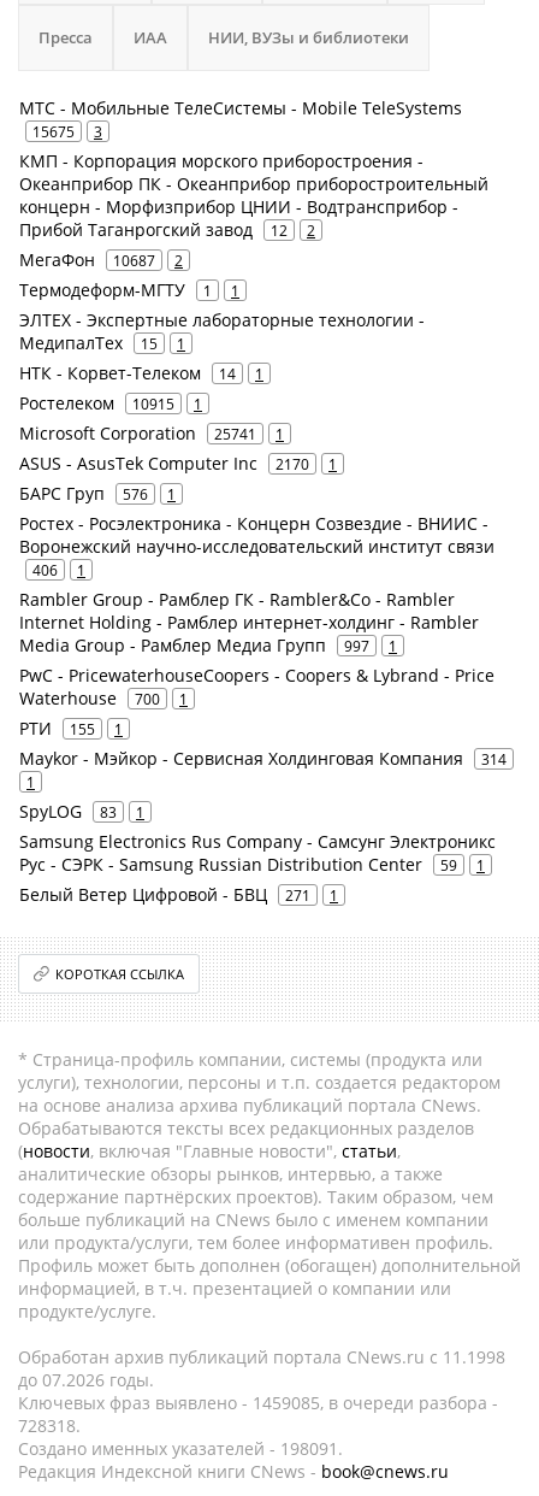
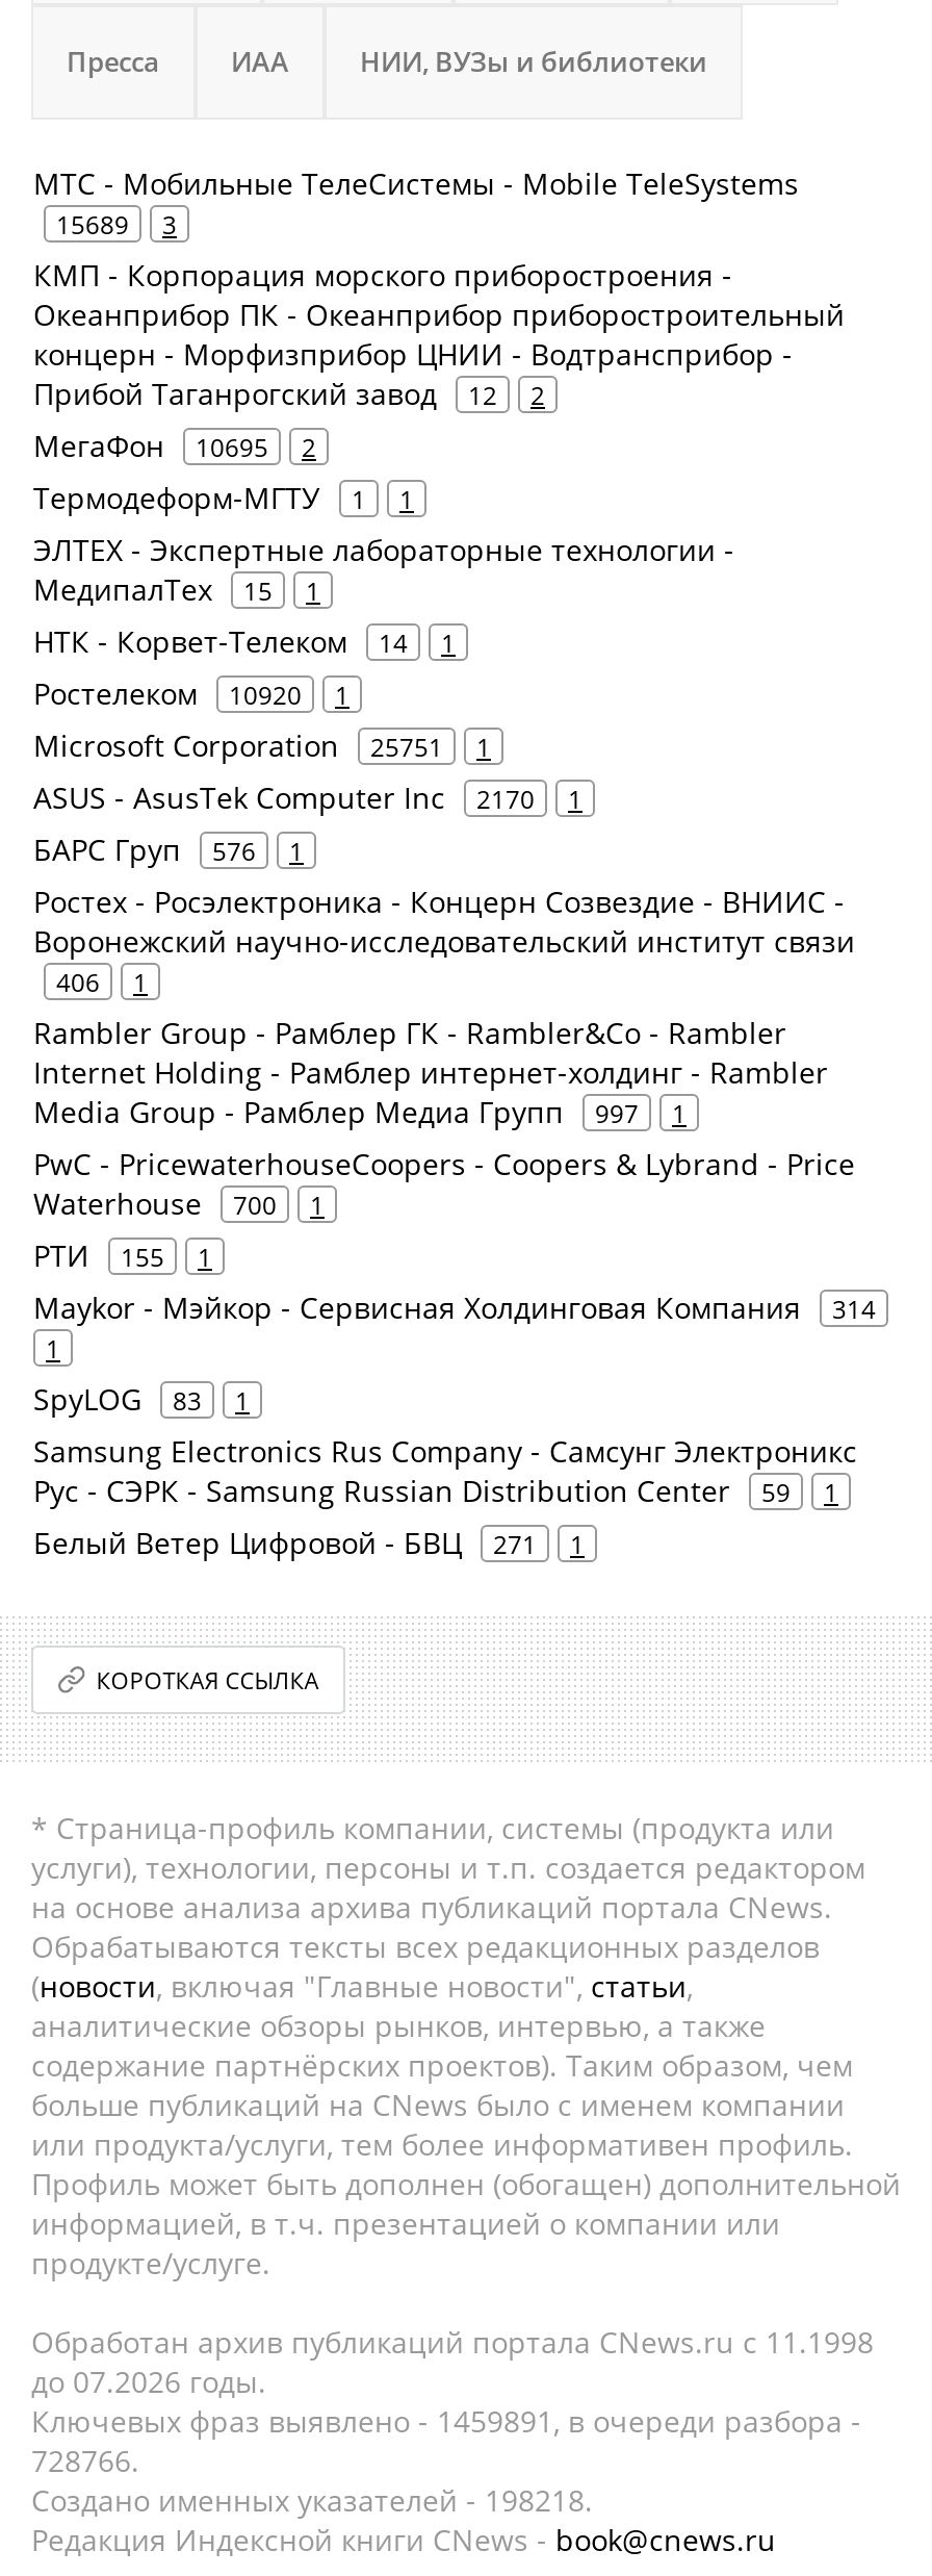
- 15675 3
+ 15689 3

- МегаФон 10687 2
+ МегаФон 10695 2

- Ростелеком 10915 1
+ Ростелеком 10920 1

- Microsoft Corporation 25741 1
+ Microsoft Corporation 25751 1

- Ключевых фраз выявлено - 1459085, в очереди разбора -
+ Ключевых фраз выявлено - 1459891, в очереди разбора -

- 728318.
+ 728766.

- Создано именных указателей - 198091.
+ Создано именных указателей - 198218.
